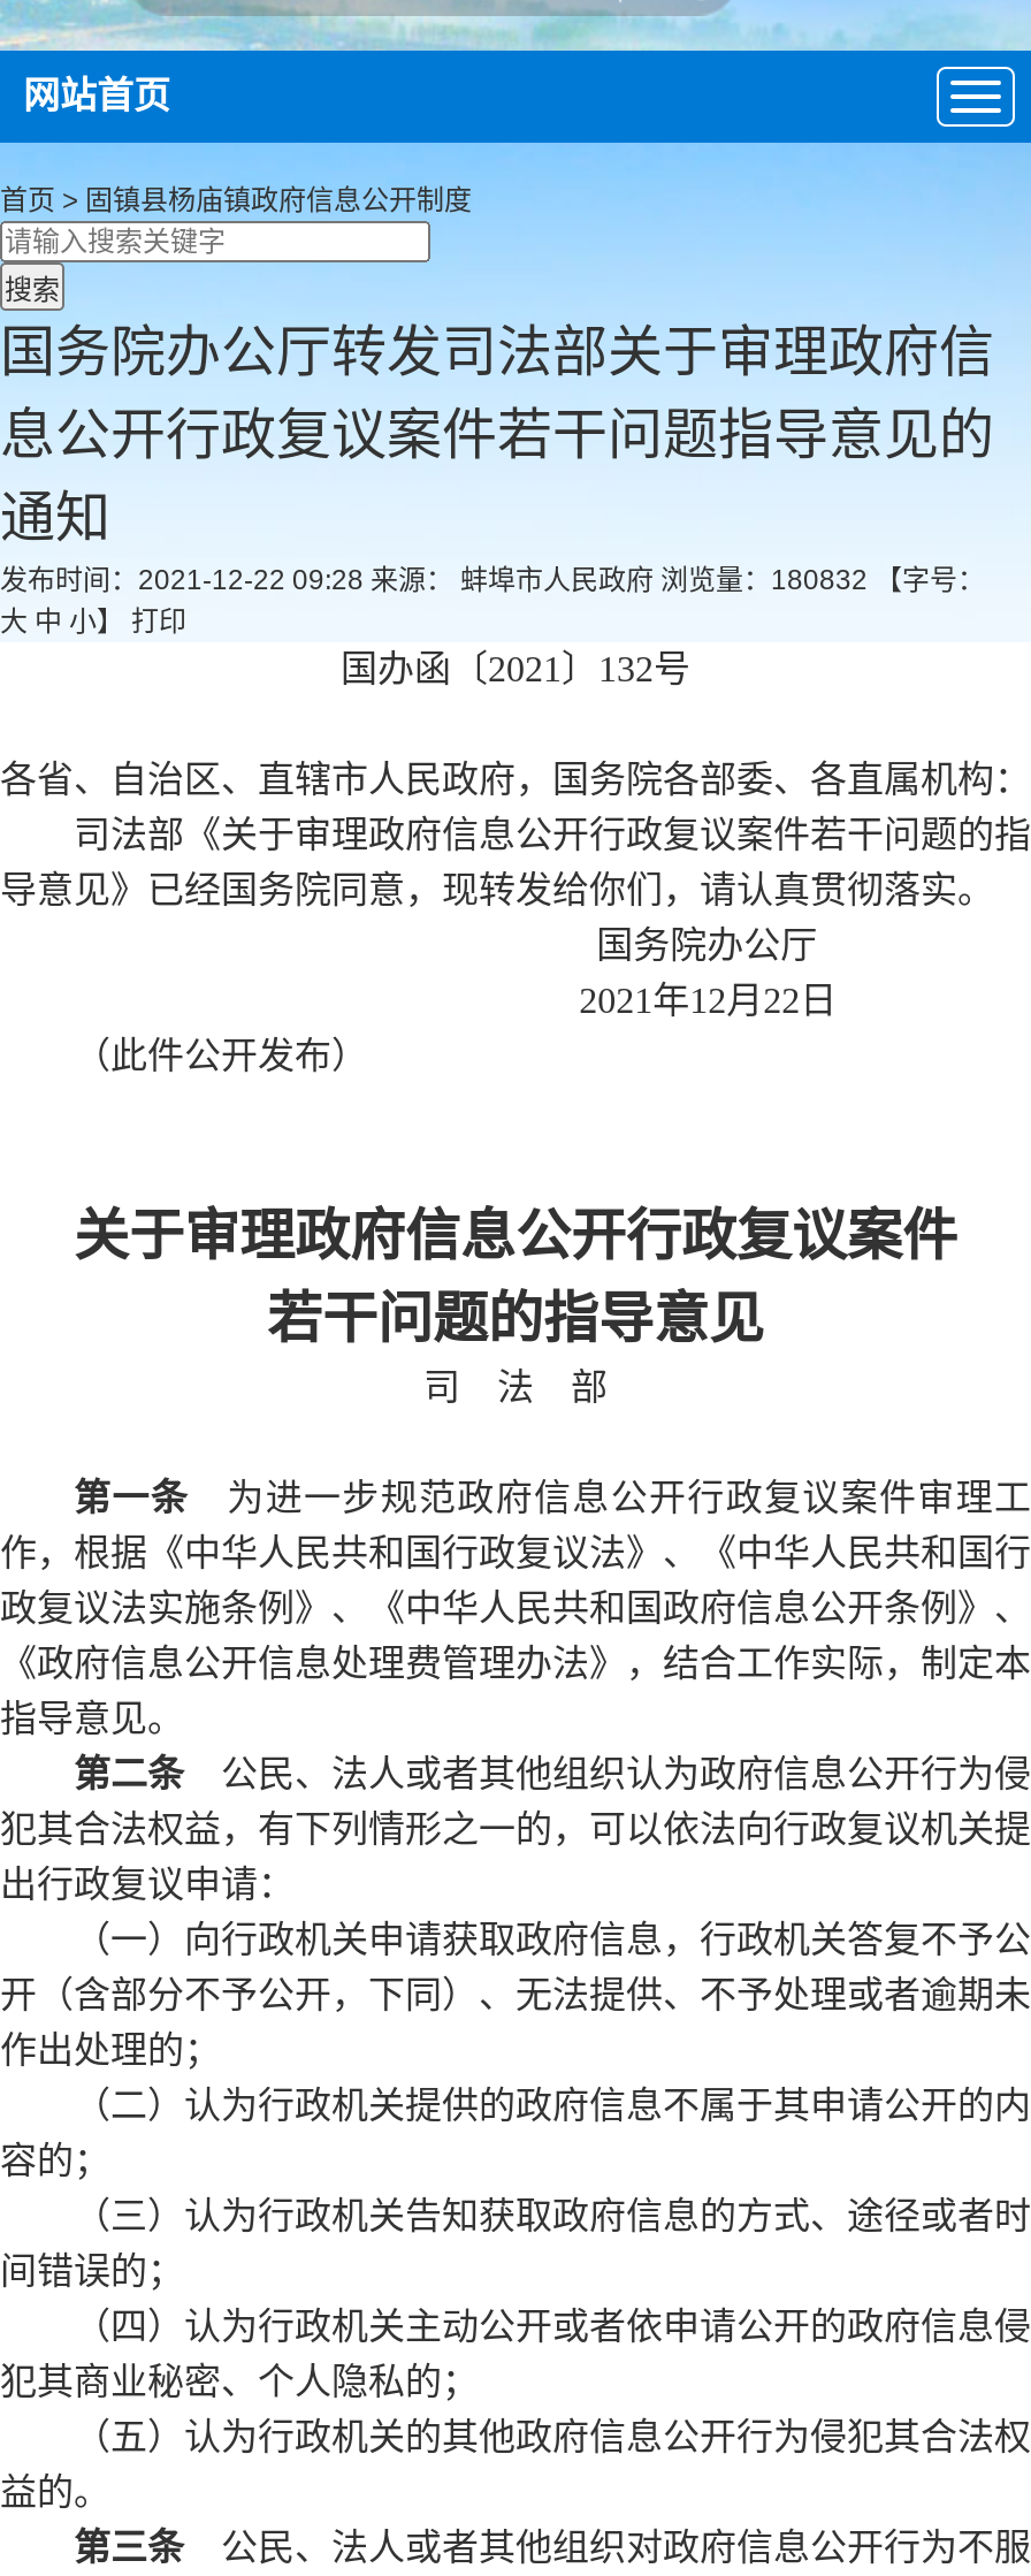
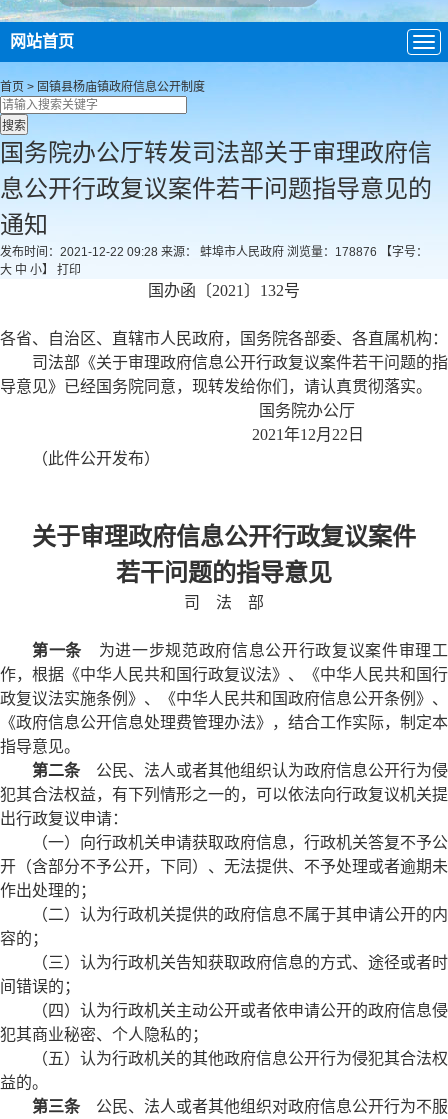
- 发布时间：2021-12-22 09:28 来源： 蚌埠市人民政府 浏览量：180832 【字号：
+ 发布时间：2021-12-22 09:28 来源： 蚌埠市人民政府 浏览量：178876 【字号：
